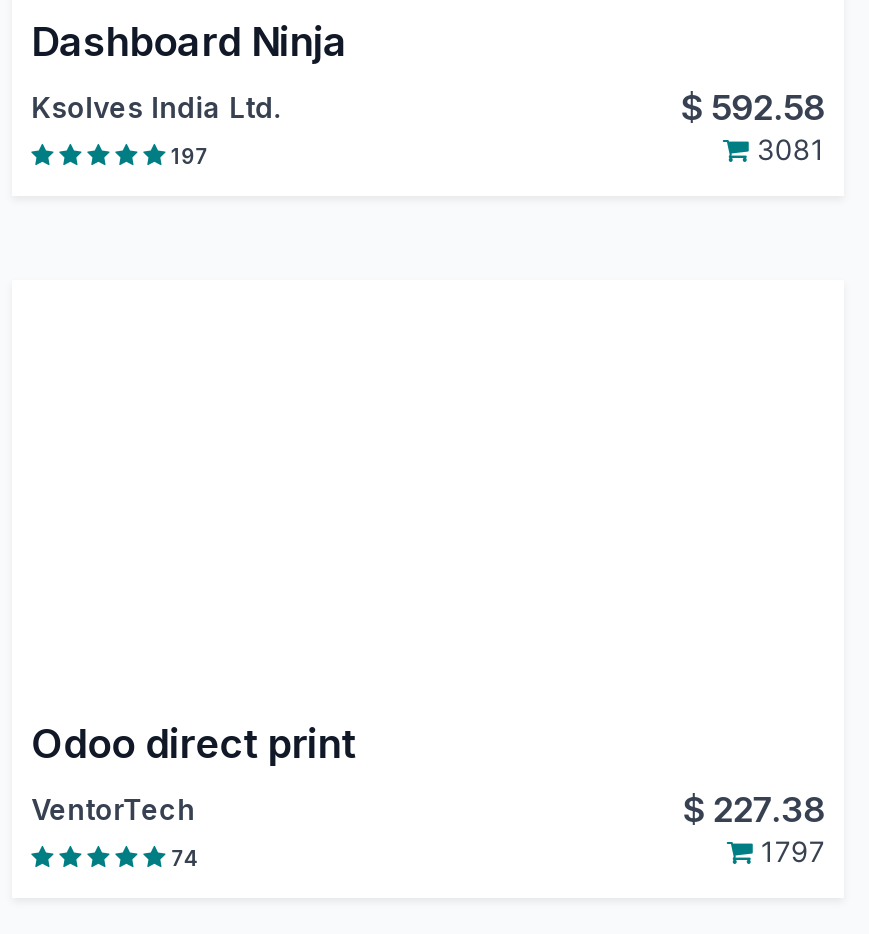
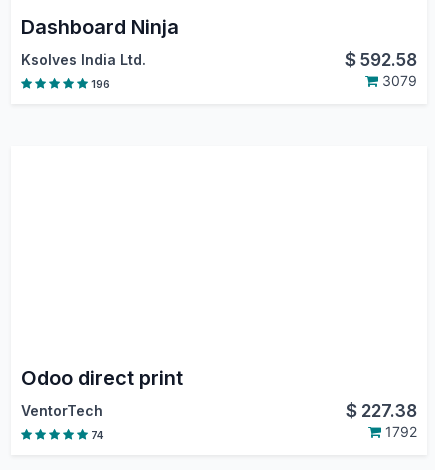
- 3081
+ 3079

- 197
+ 196

- 1797
+ 1792
